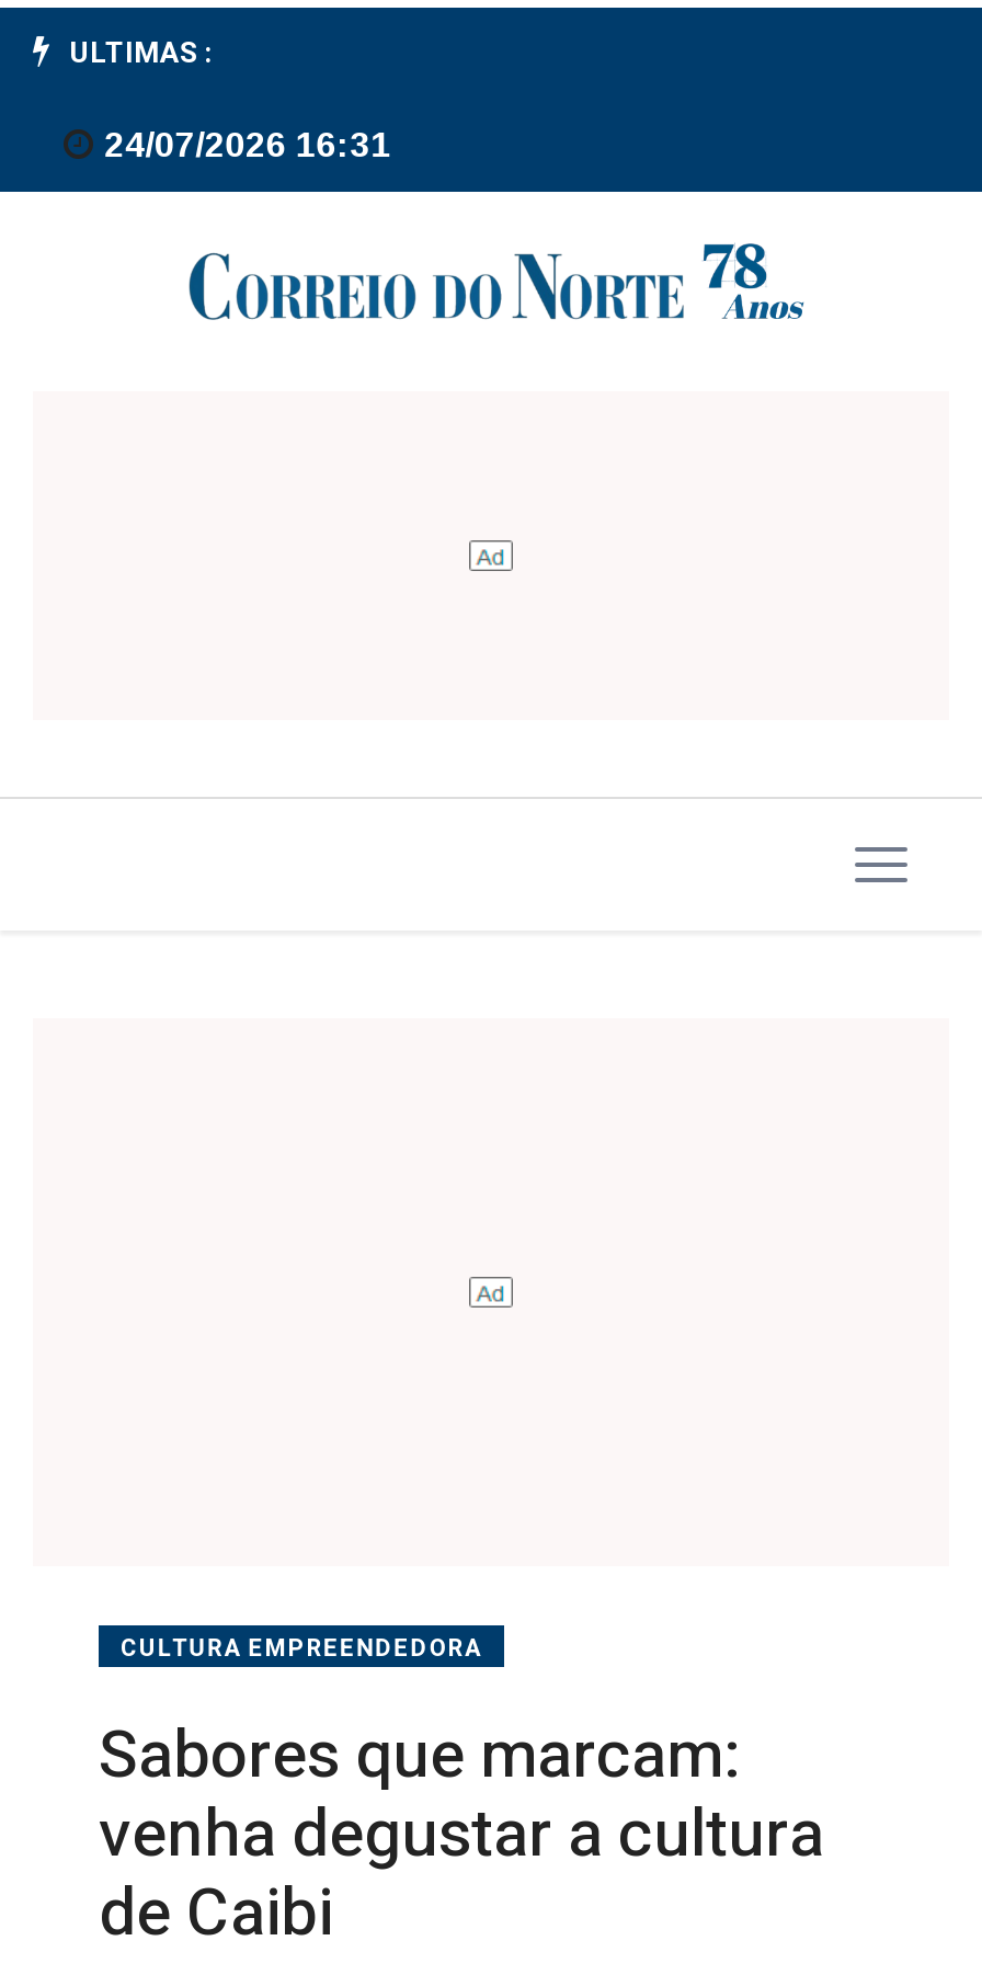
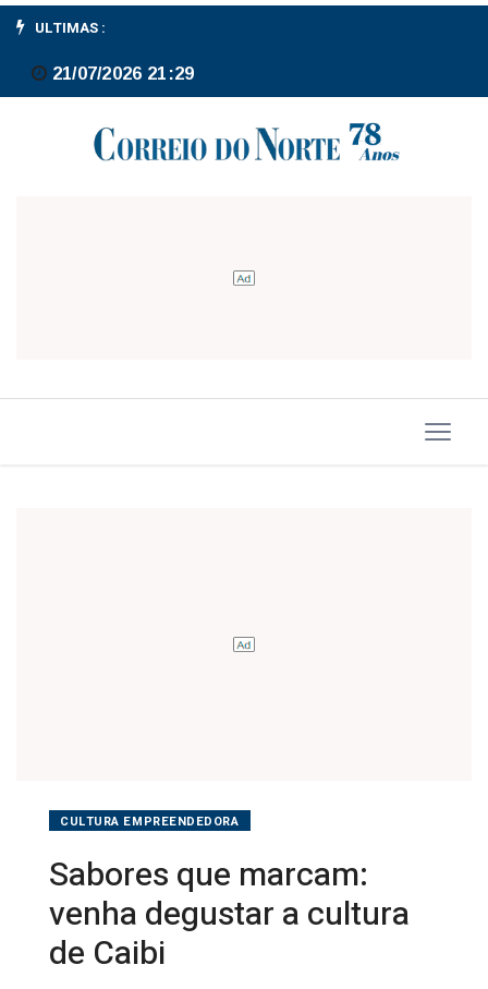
- 24/07/2026 16:31
+ 21/07/2026 21:29
